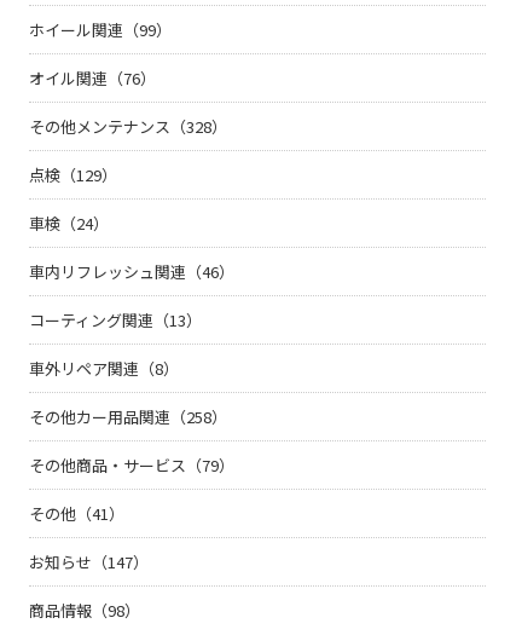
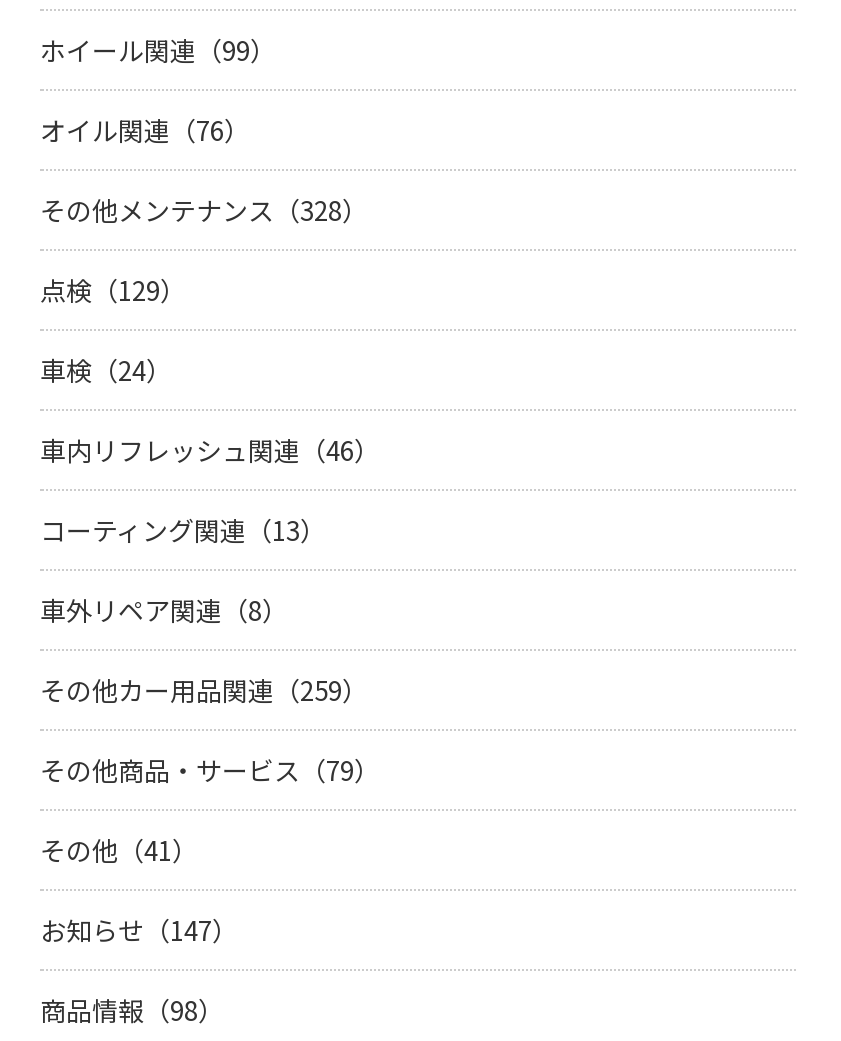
- その他カー用品関連（258）
+ その他カー用品関連（259）
